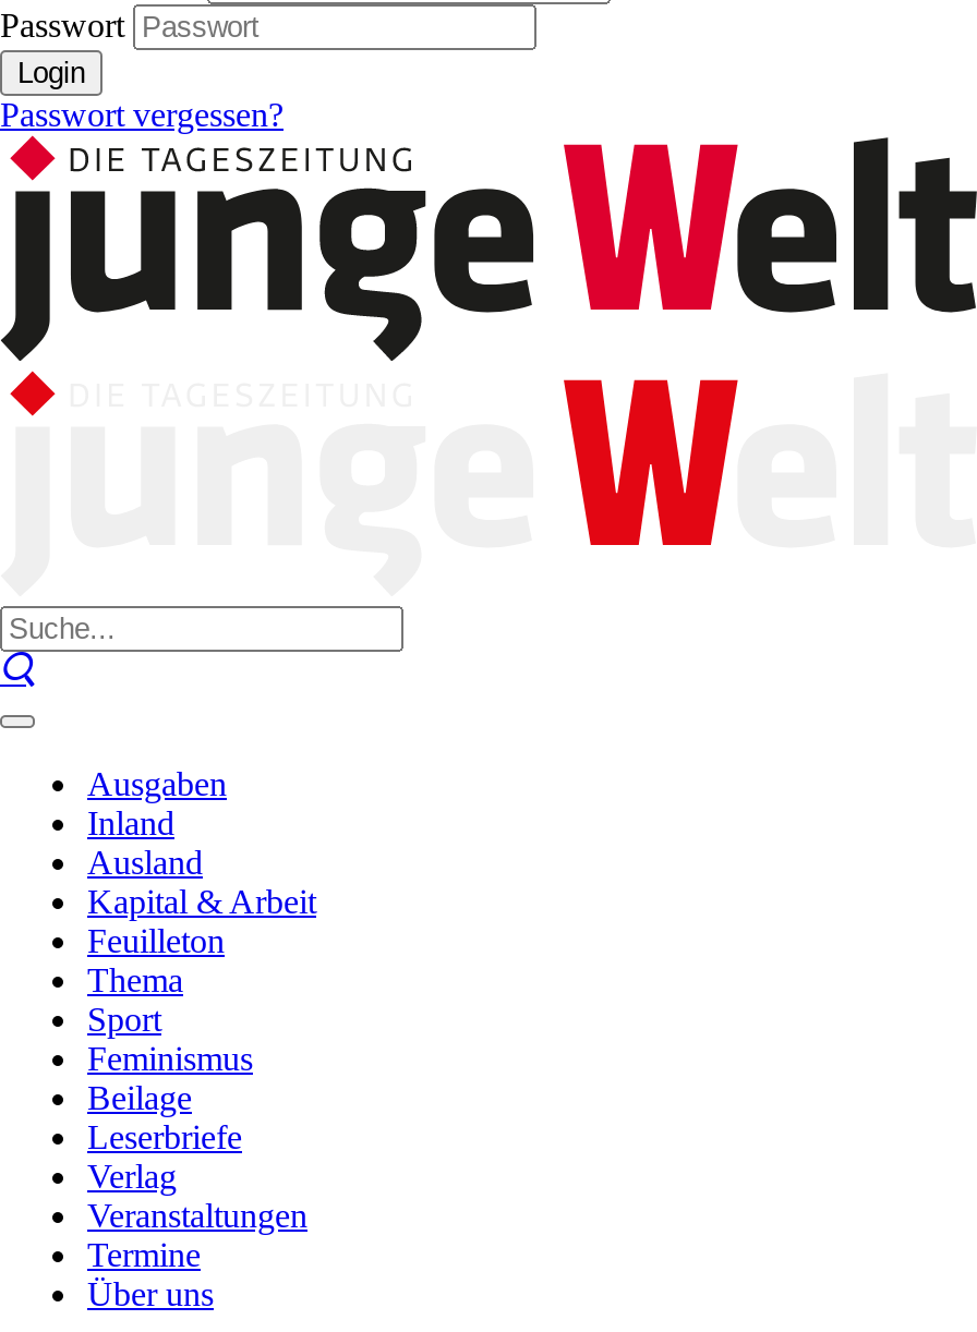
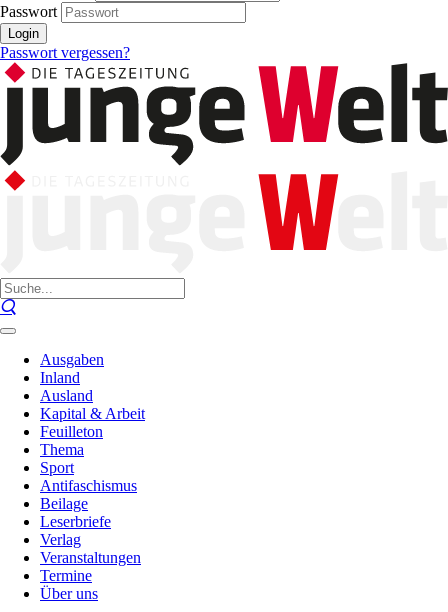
- Feminismus
+ Antifaschismus
